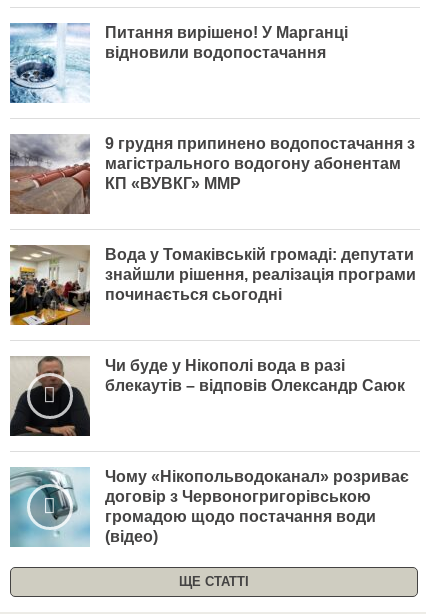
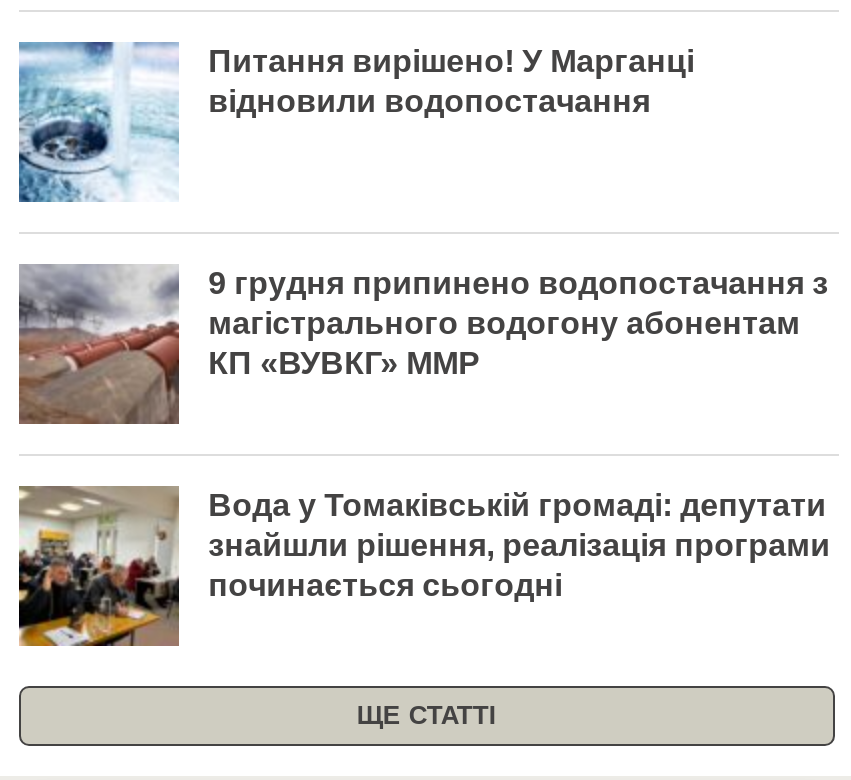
- [image]
- Чи буде у Нікополі вода в разі
- блекаутів – відповів Олександр Саюк

- [image]
- Чому «Нікопольводоканал» розриває
- договір з Червоногригорівською
- громадою щодо постачання води
- (відео)
